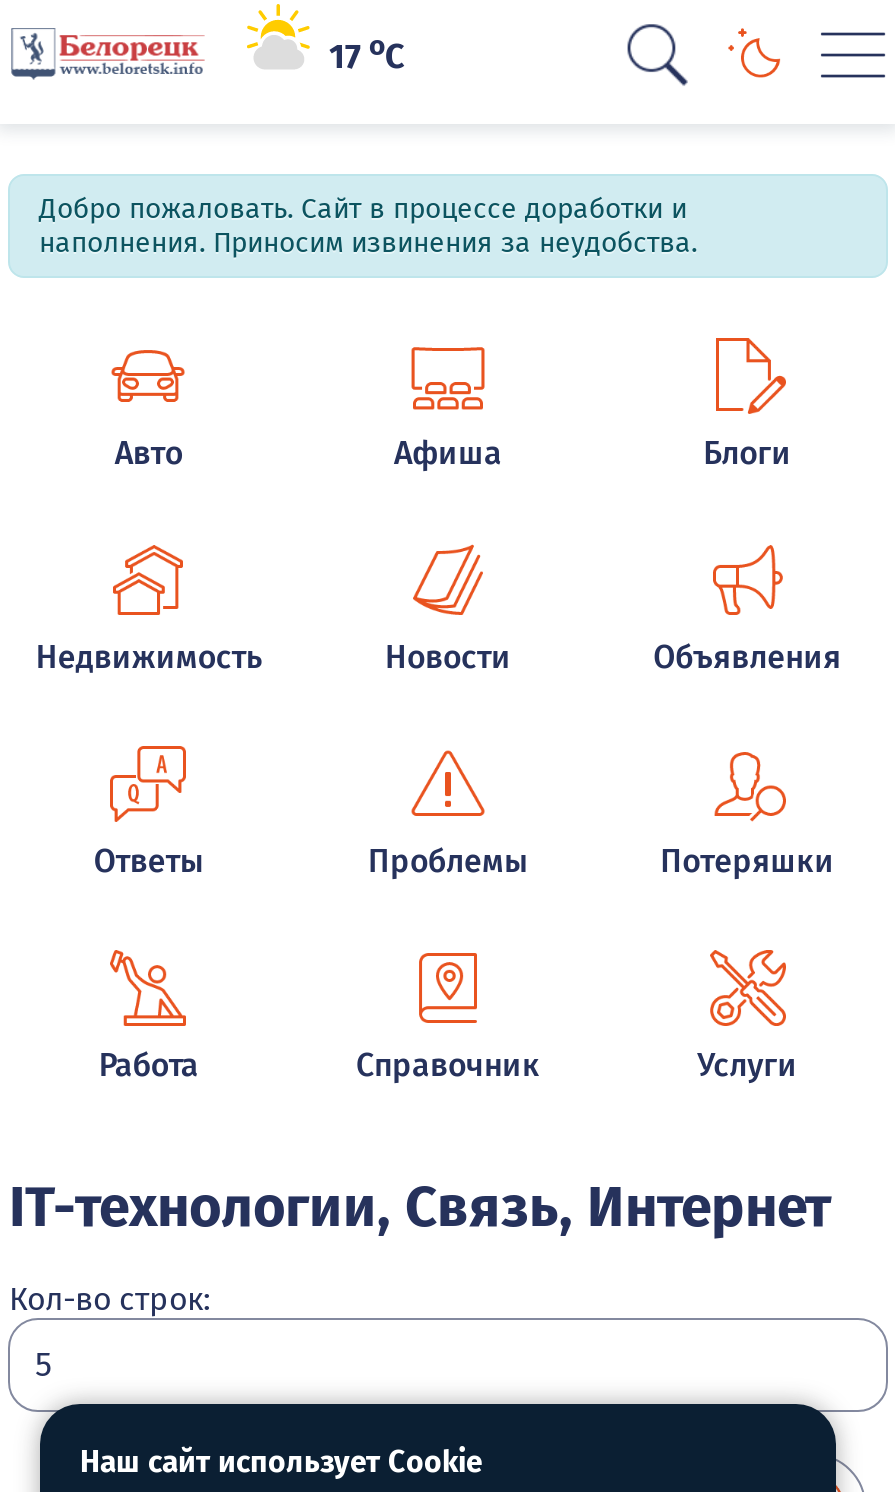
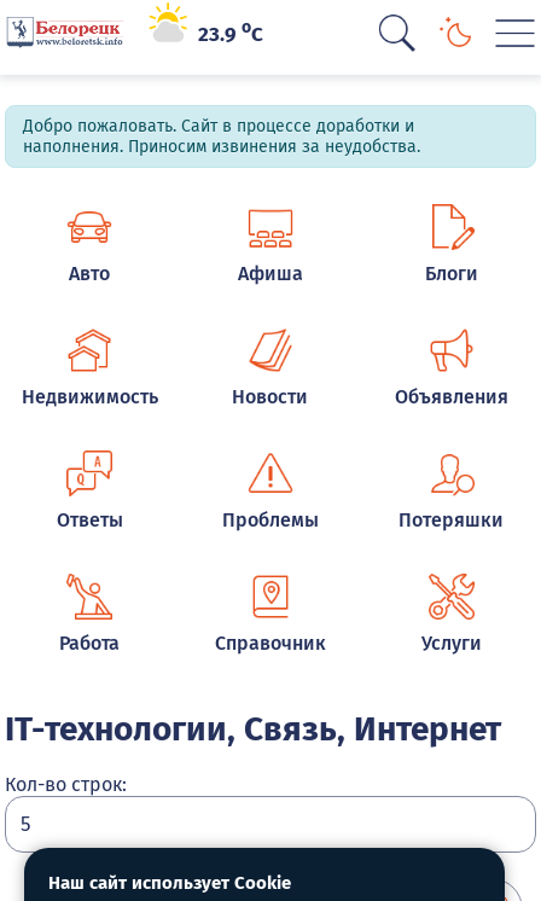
- 17 oC
+ 23.9 oC
